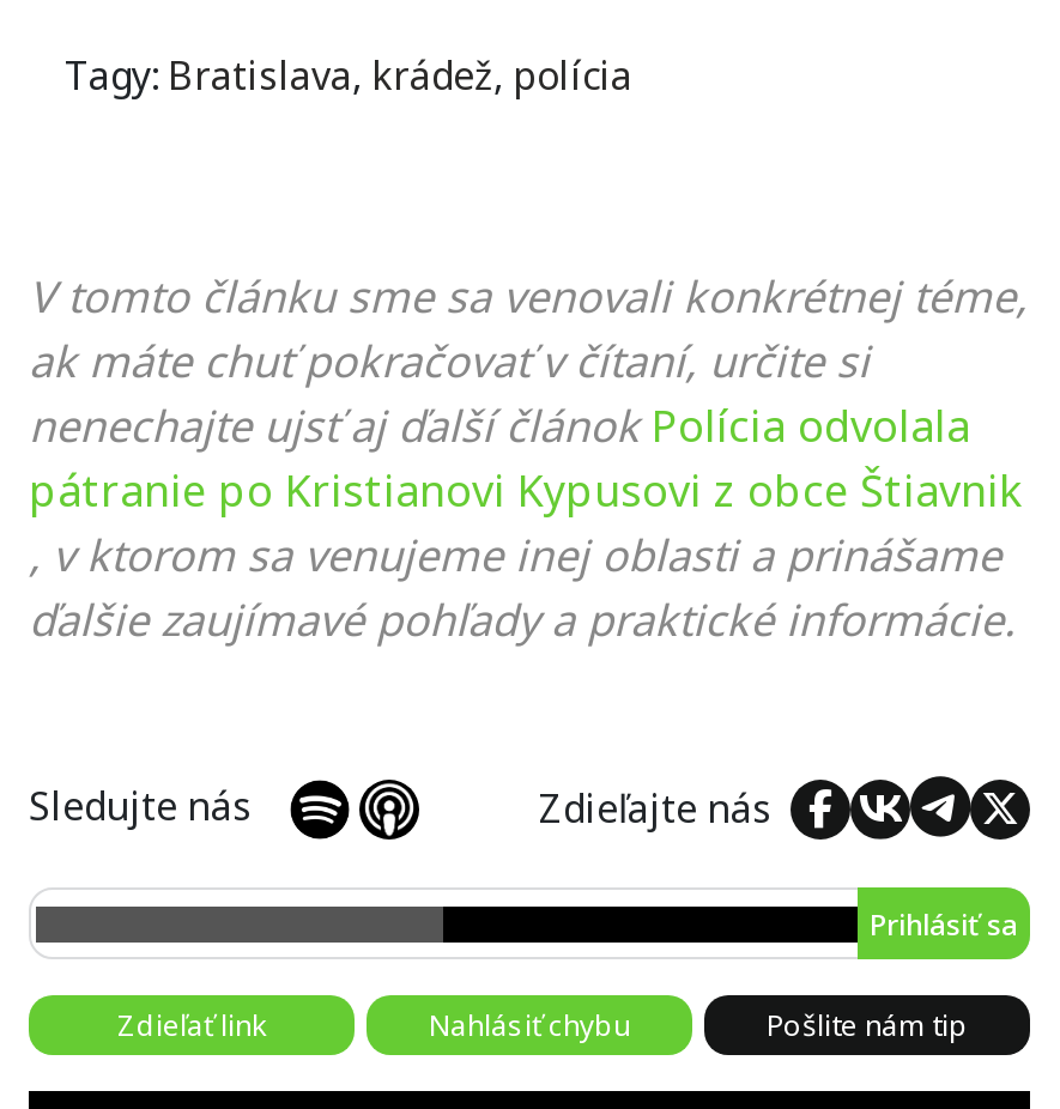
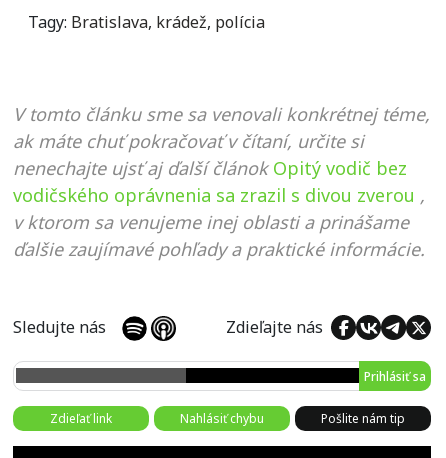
- nenechajte ujsť aj ďalší článok Polícia odvolala
- pátranie po Kristianovi Kypusovi z obce Štiavnik
- , v ktorom sa venujeme inej oblasti a prinášame
+ nenechajte ujsť aj ďalší článok Opitý vodič bez
+ vodičského oprávnenia sa zrazil s divou zverou ,
+ v ktorom sa venujeme inej oblasti a prinášame
